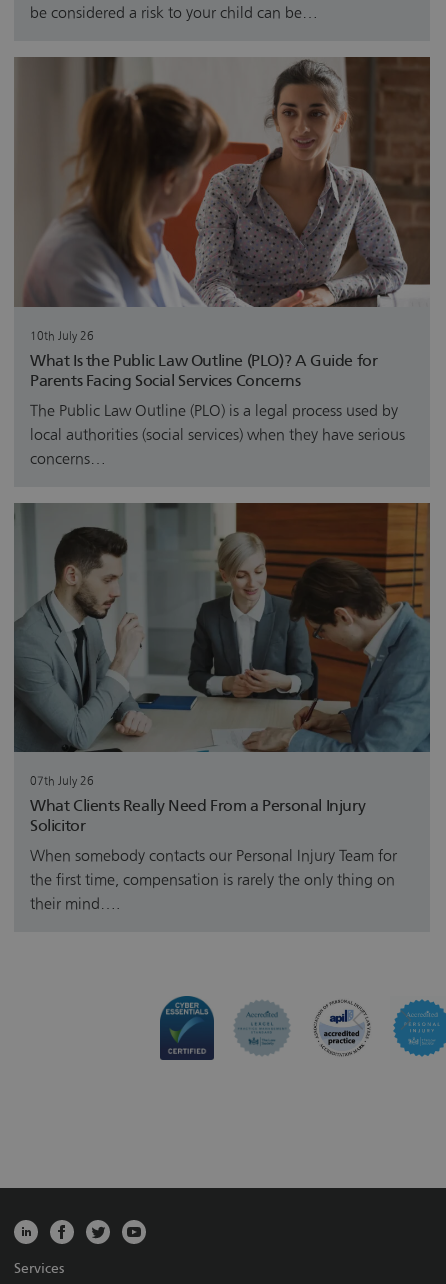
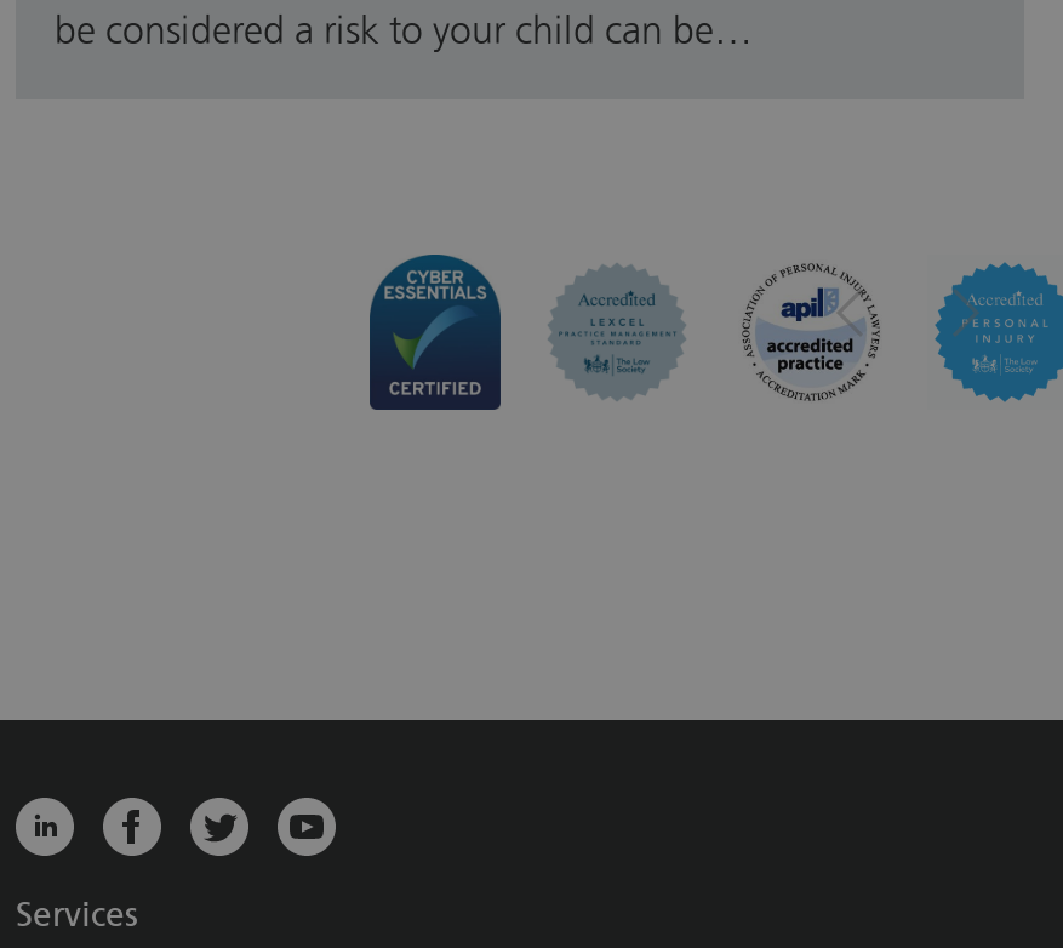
- [image]
- 10th July 26
- What Is the Public Law Outline (PLO)? A Guide for
- Parents Facing Social Services Concerns
- The Public Law Outline (PLO) is a legal process used by
- local authorities (social services) when they have serious
- concerns…

- [image]
- 07th July 26
- What Clients Really Need From a Personal Injury
- Solicitor
- When somebody contacts our Personal Injury Team for
- the first time, compensation is rarely the only thing on
- their mind….
